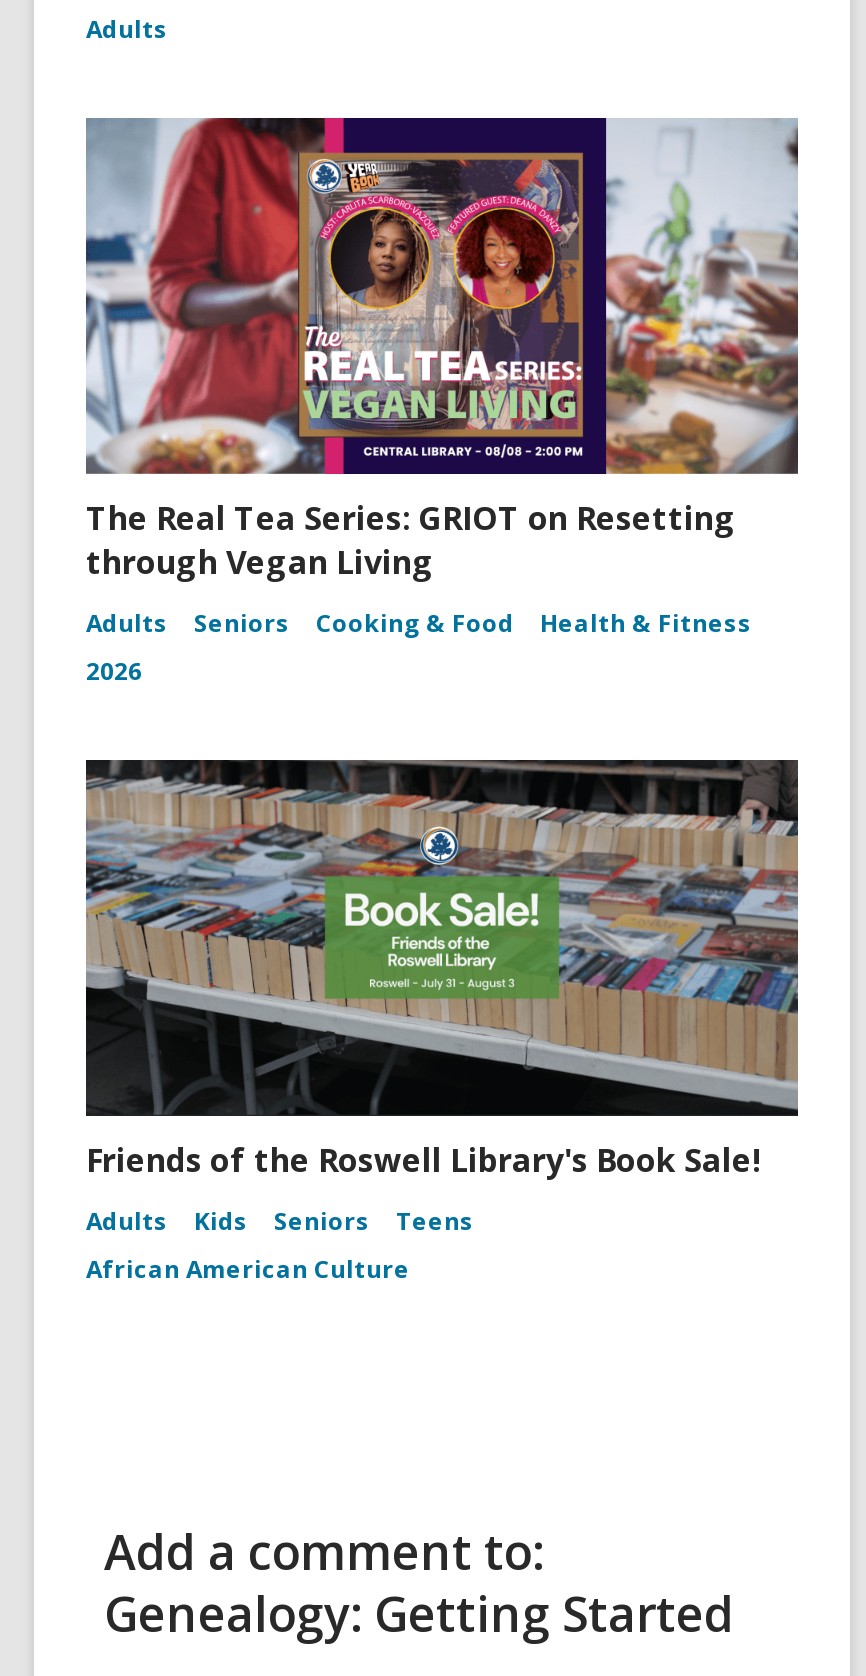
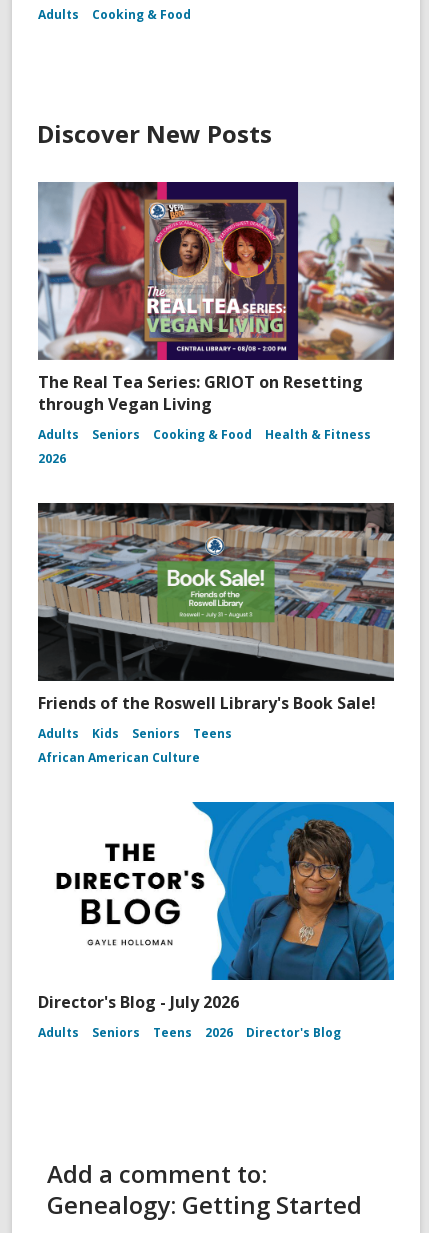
+ Discover New Posts

+ Cooking & Food

+ [image]
+ Director's Blog - July 2026
+ Adults
+ Seniors
+ Teens
+ 2026
+ Director's Blog
